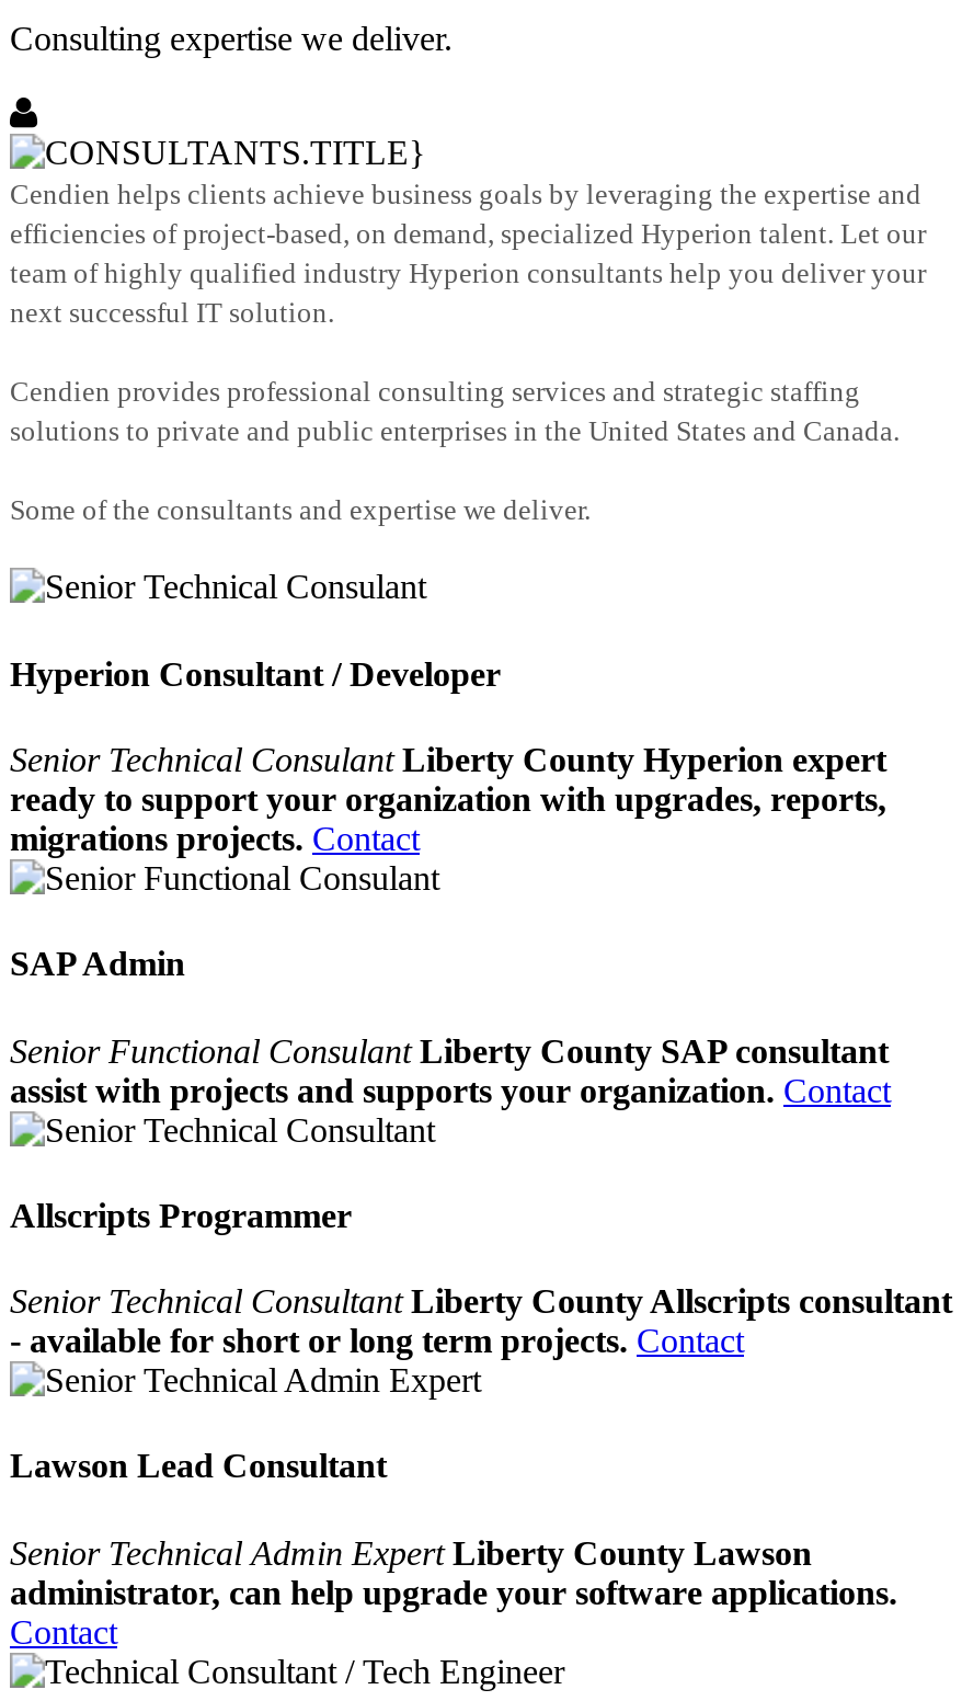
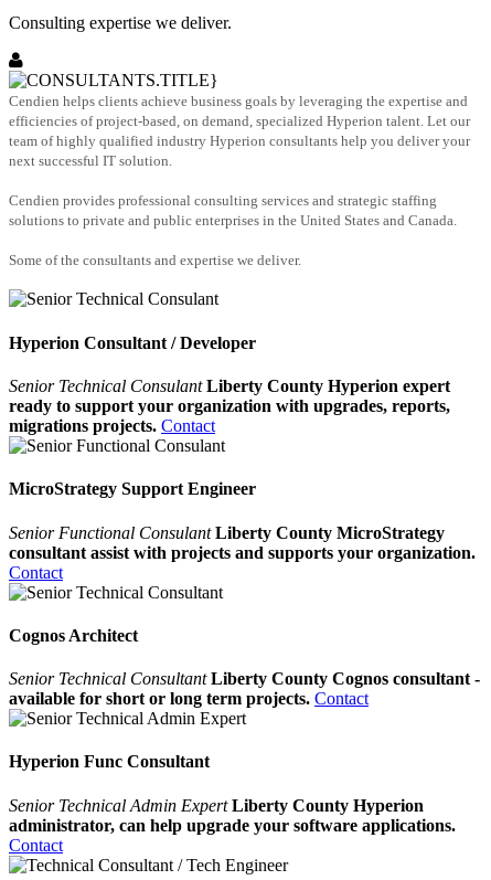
- SAP Admin
+ MicroStrategy Support Engineer

- Senior Functional Consulant Liberty County SAP consultant
- assist with projects and supports your organization. Contact
+ Senior Functional Consulant Liberty County MicroStrategy
+ consultant assist with projects and supports your organization.
+ Contact

- Allscripts Programmer
+ Cognos Architect

- Senior Technical Consultant Liberty County Allscripts consultant
- - available for short or long term projects. Contact
+ Senior Technical Consultant Liberty County Cognos consultant -
+ available for short or long term projects. Contact

- Lawson Lead Consultant
+ Hyperion Func Consultant

- Senior Technical Admin Expert Liberty County Lawson
+ Senior Technical Admin Expert Liberty County Hyperion
